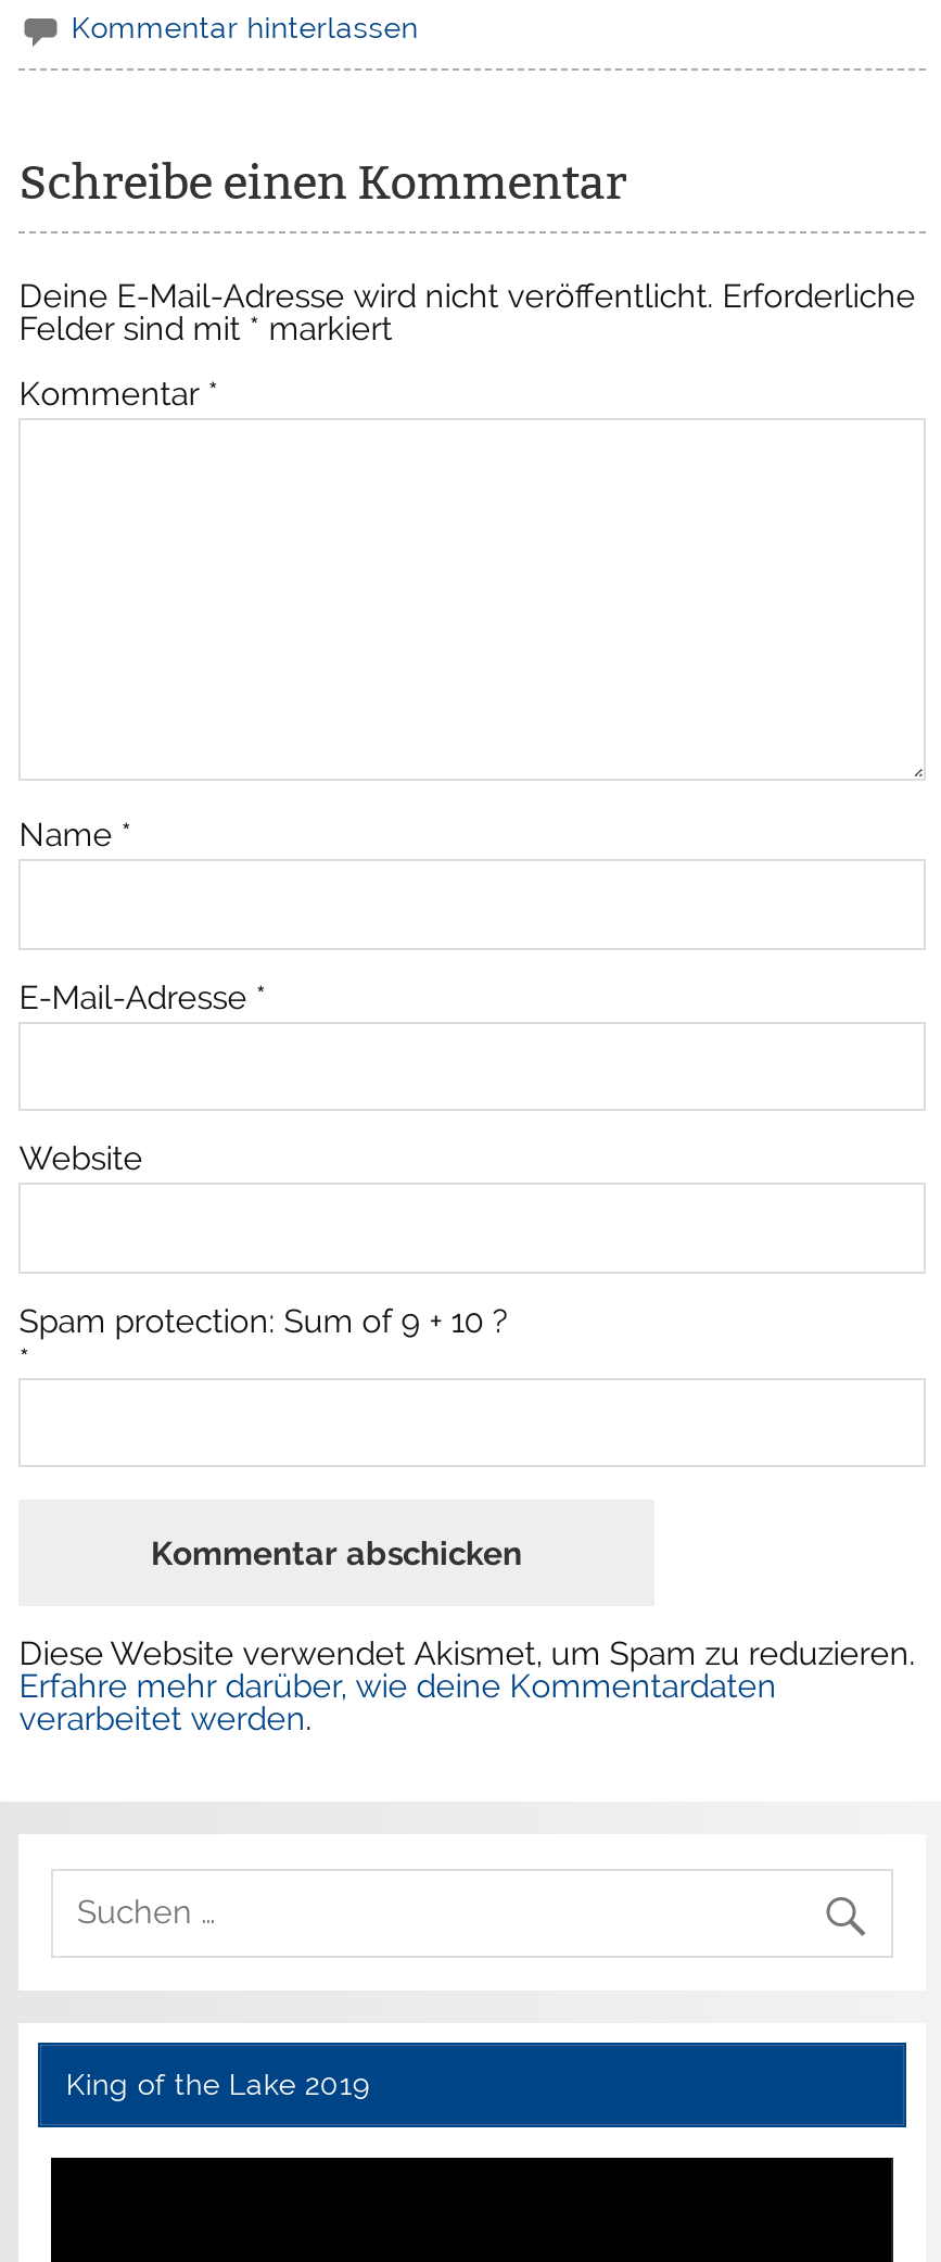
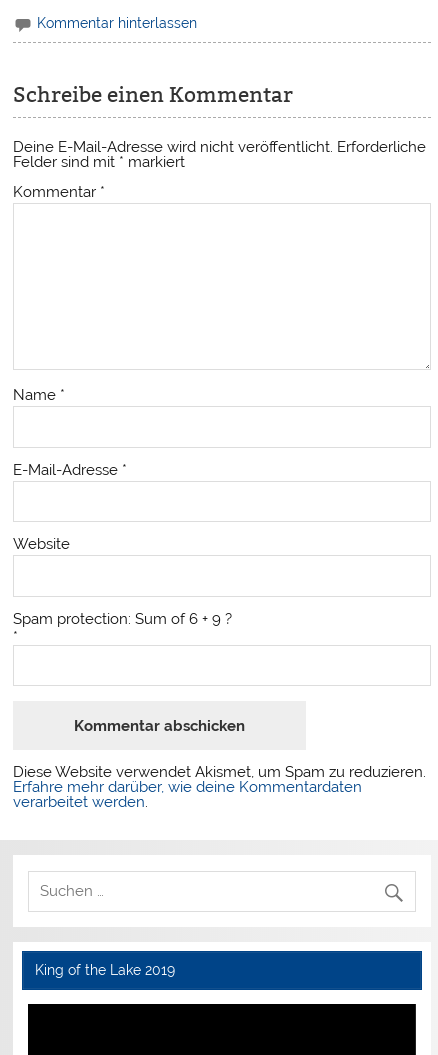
- Spam protection: Sum of 9 + 10 ?
+ Spam protection: Sum of 6 + 9 ?
